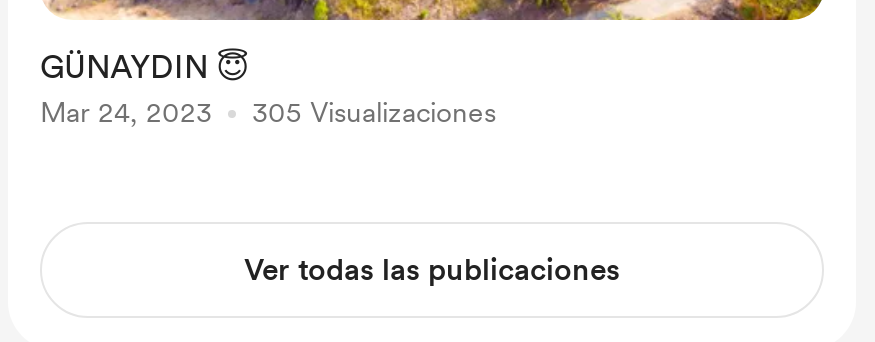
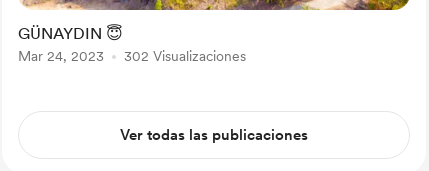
- 305 Visualizaciones
+ 302 Visualizaciones
